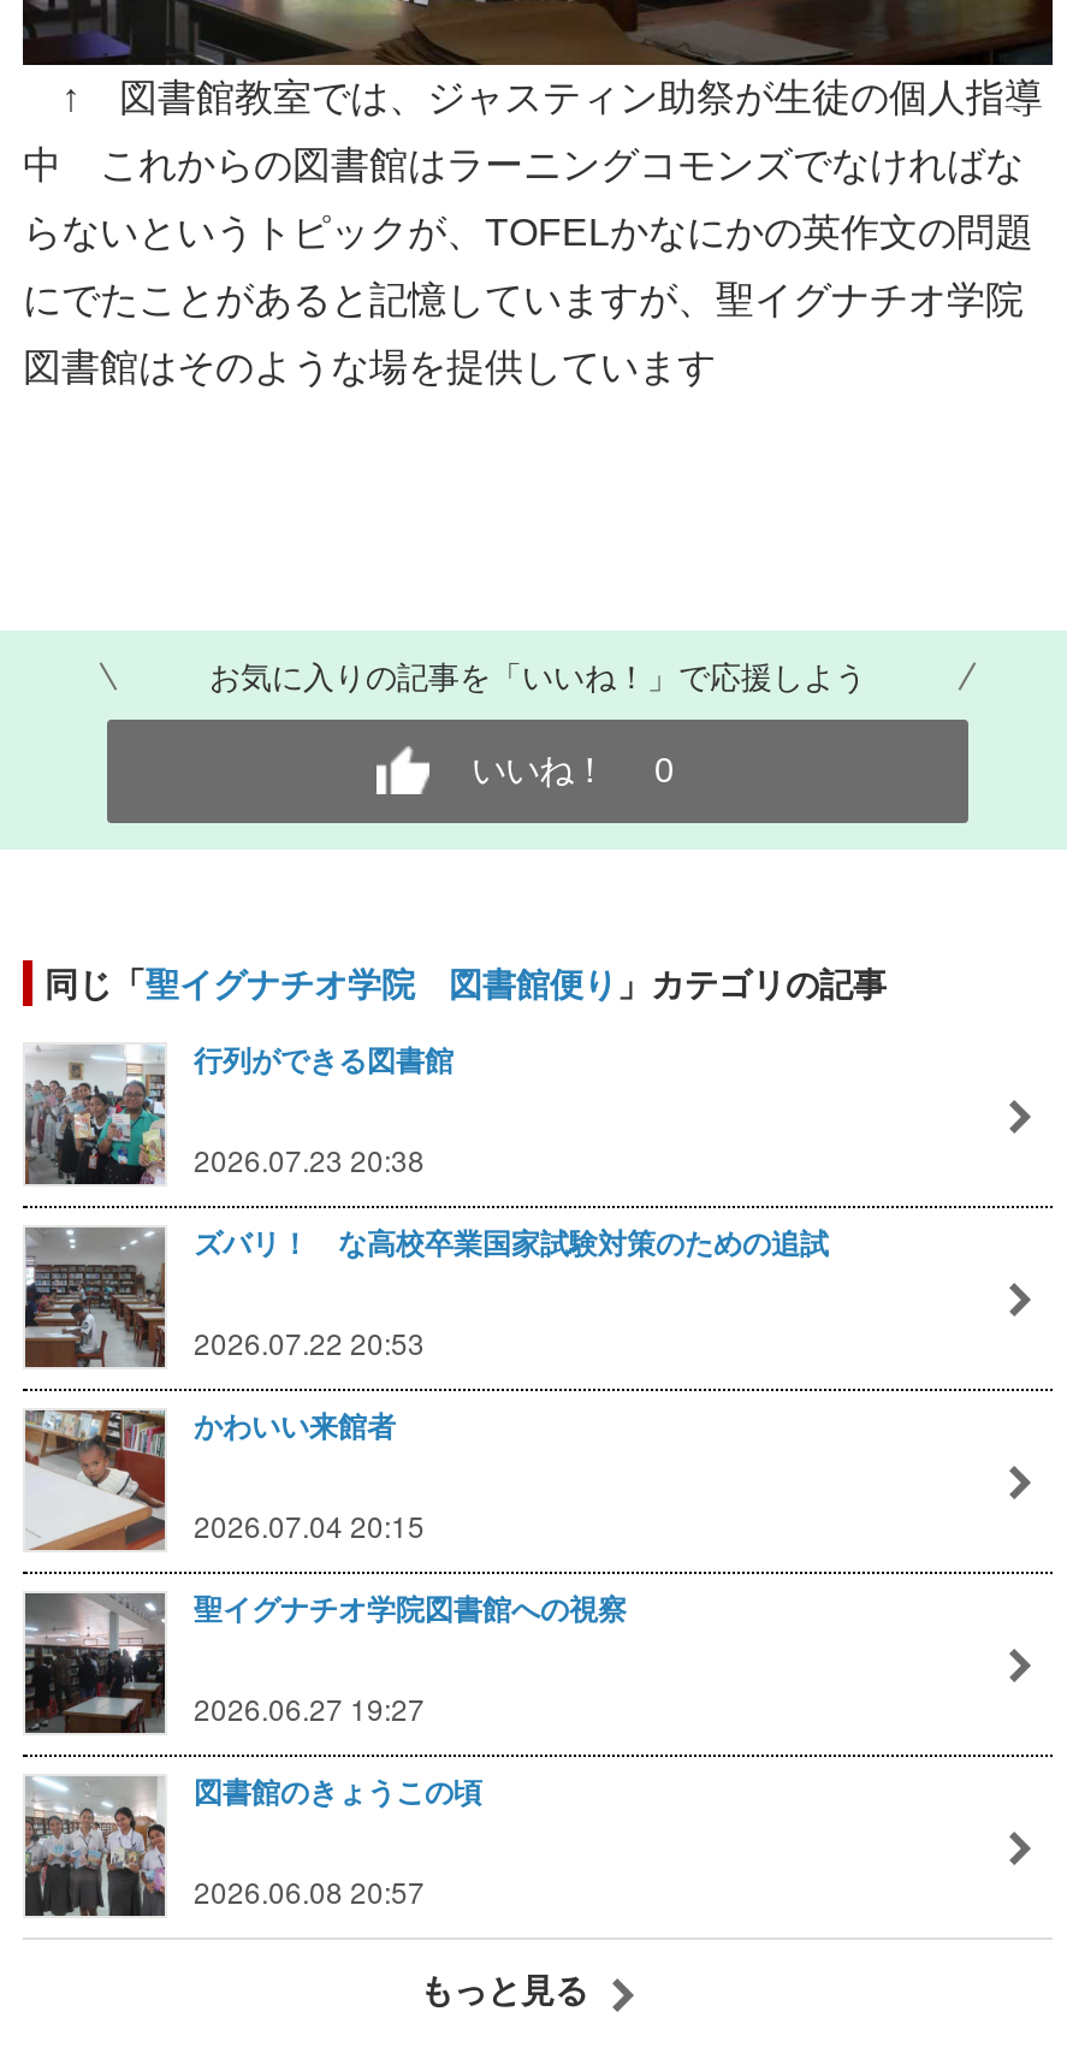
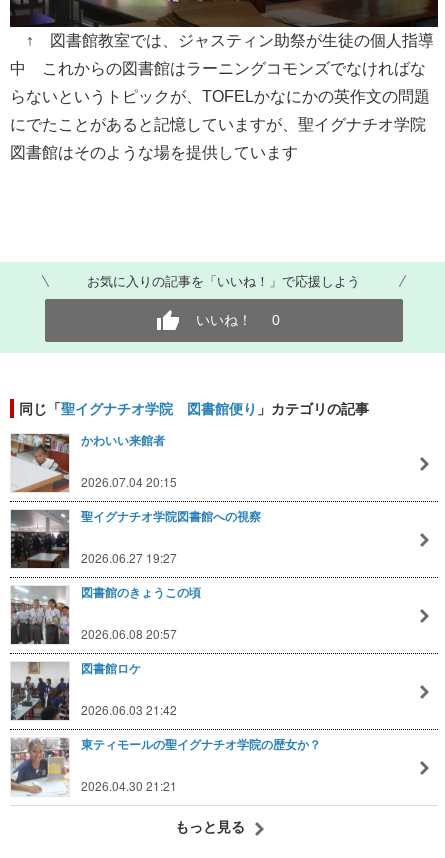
- [image]
- 行列ができる図書館
- 2026.07.23 20:38
- ズバリ！ な高校卒業国家試験対策のための追試
- 2026.07.22 20:53

- [image]

moved up: [image] | かわいい来館者 | 2026.07.04 20:15 | 聖イグナチオ学院図書館への視察 | 2026.06.27 19:27 | 図書館のきょうこの頃 | 2026.06.08 20:57

+ [image]
+ 図書館ロケ
+ 2026.06.03 21:42
+ 東ティモールの聖イグナチオ学院の歴女か？
+ 2026.04.30 21:21

+ [image]
